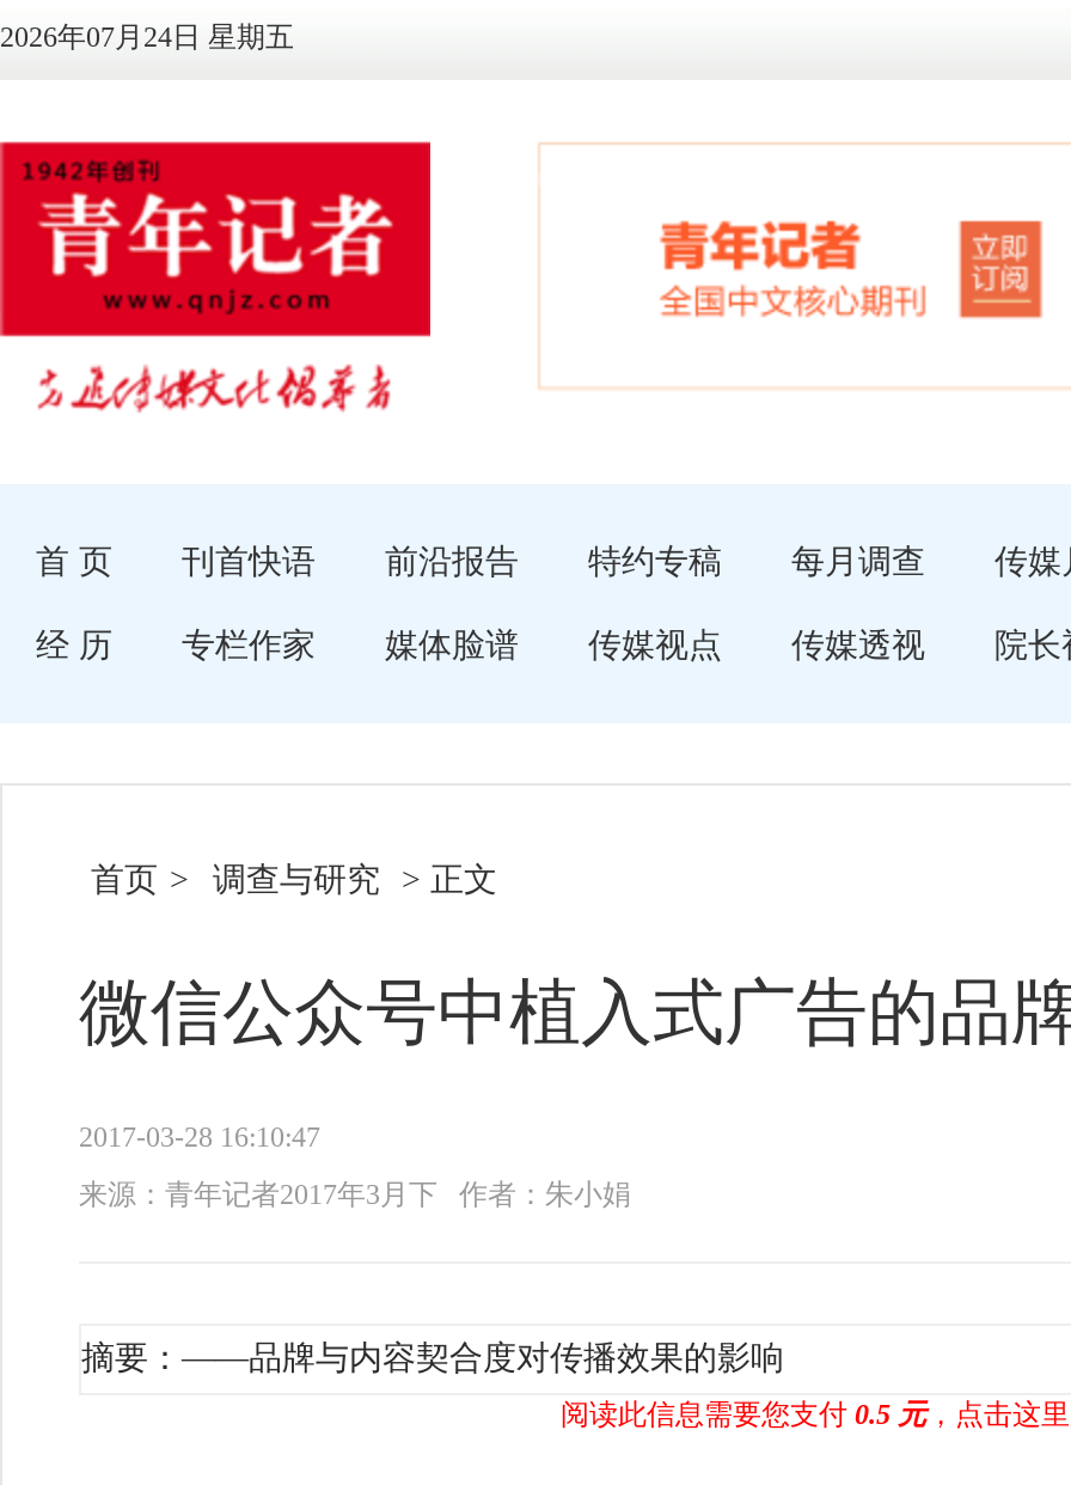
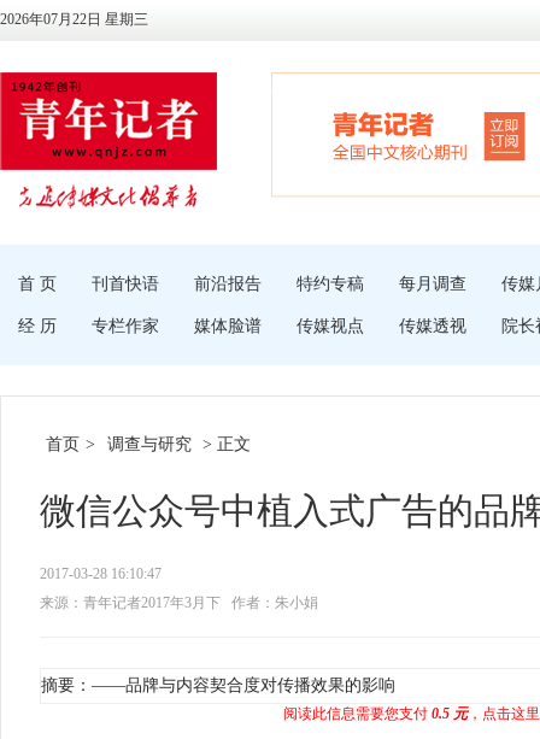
- 2026年07月24日 星期五
+ 2026年07月22日 星期三
